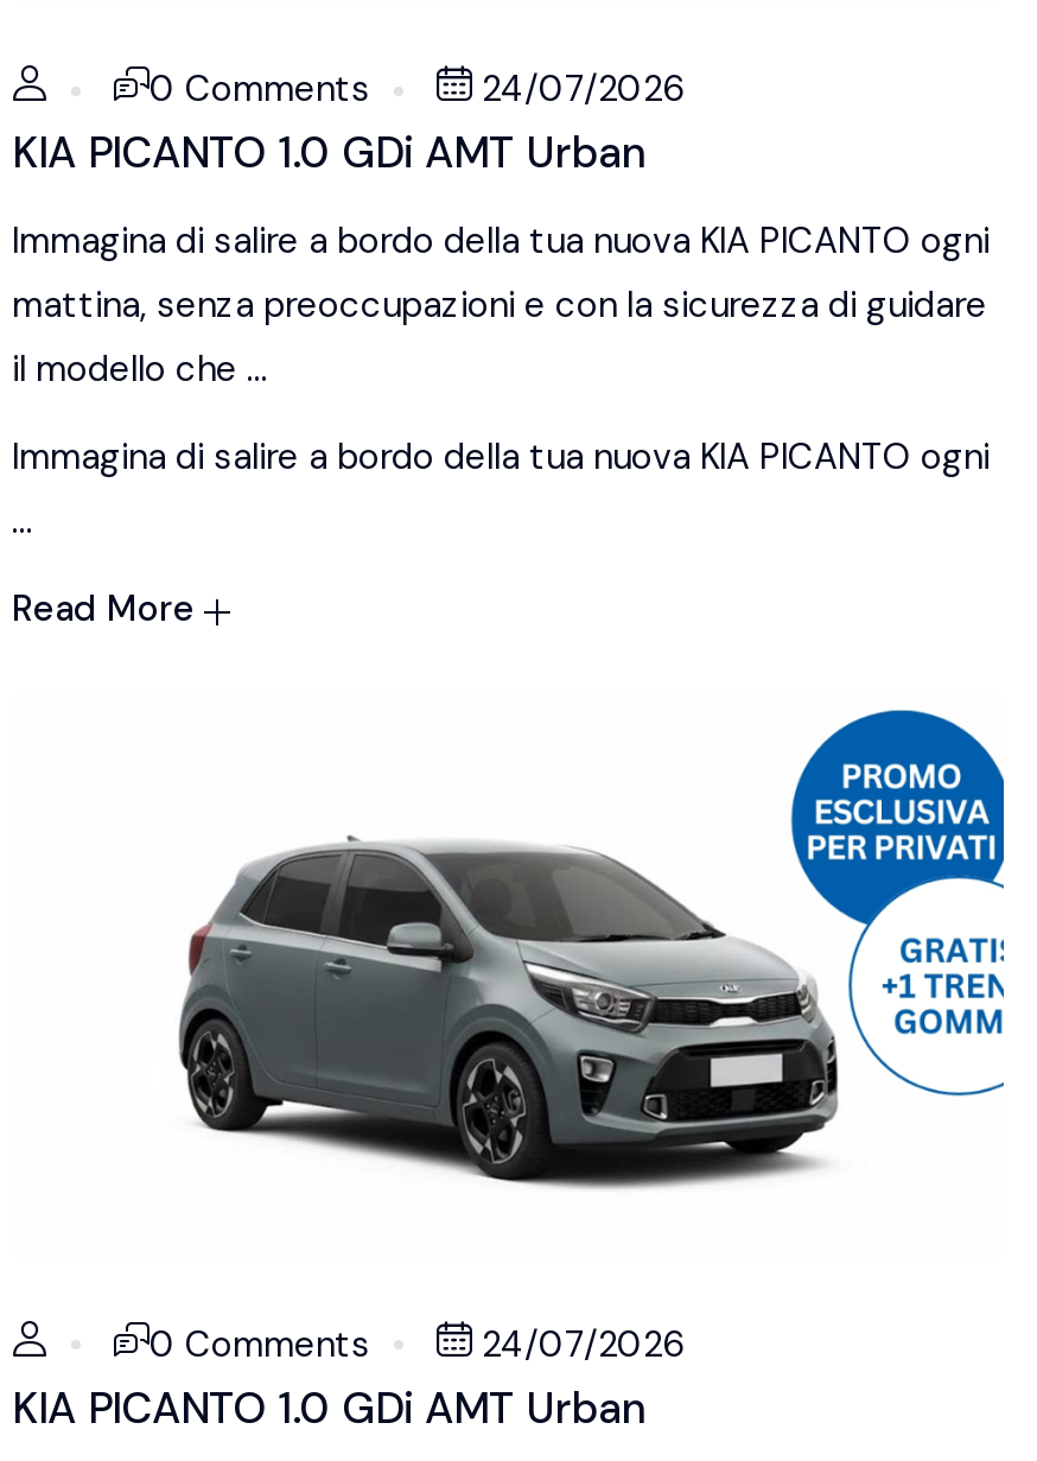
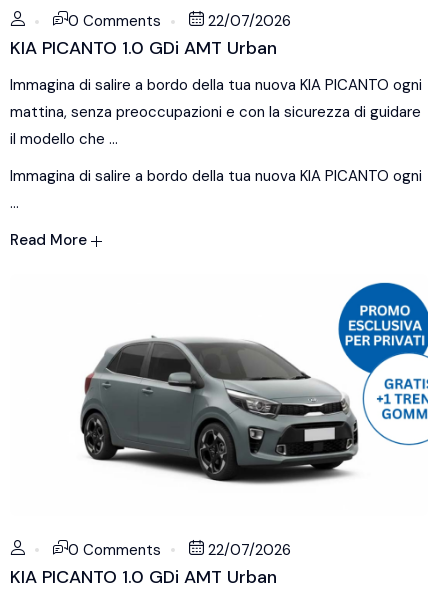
- 24/07/2026
+ 22/07/2026

- 24/07/2026
+ 22/07/2026
